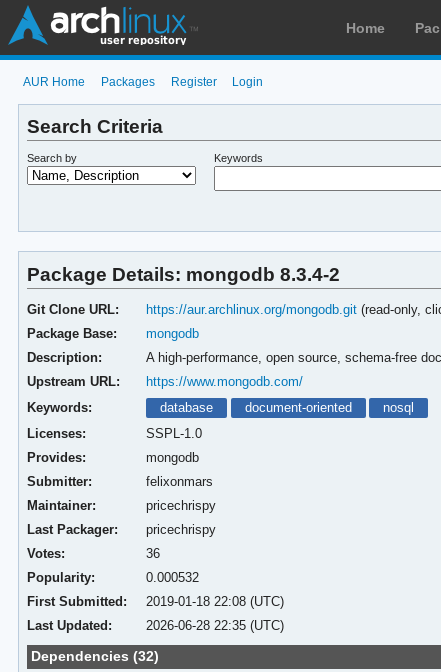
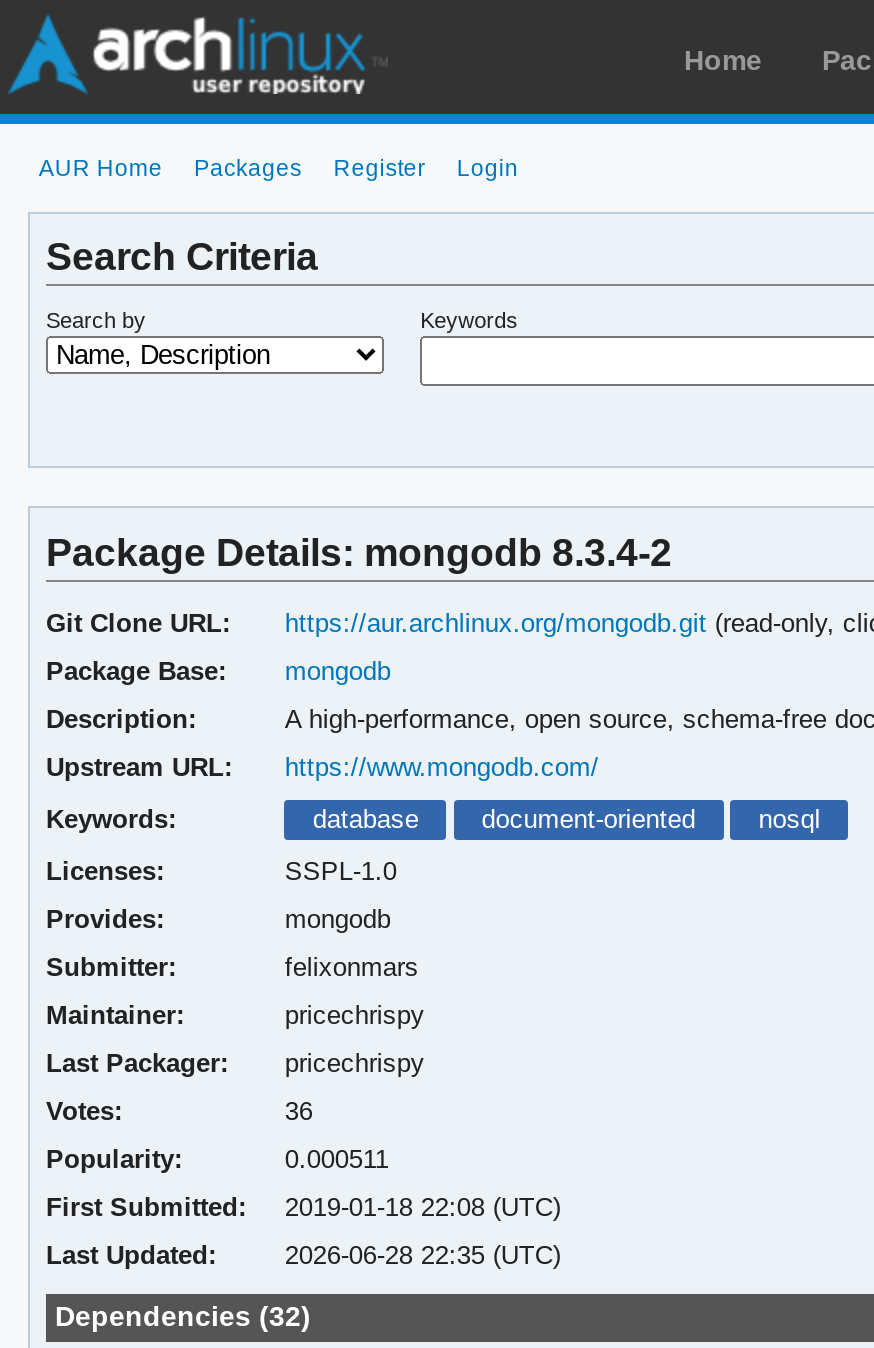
- 0.000532
+ 0.000511
